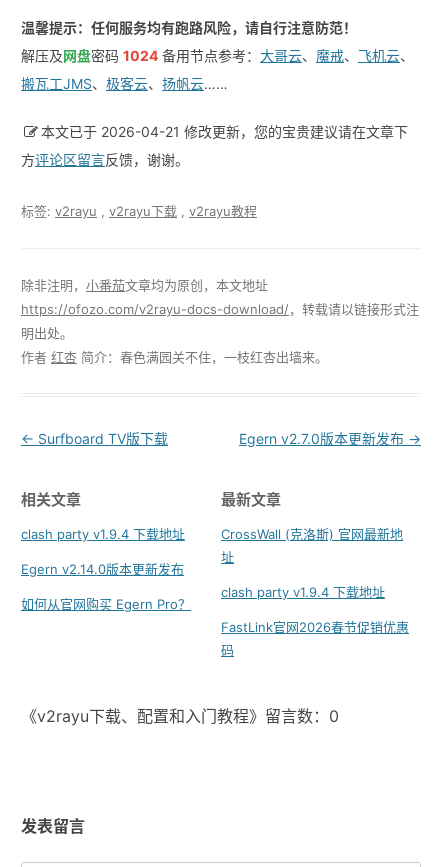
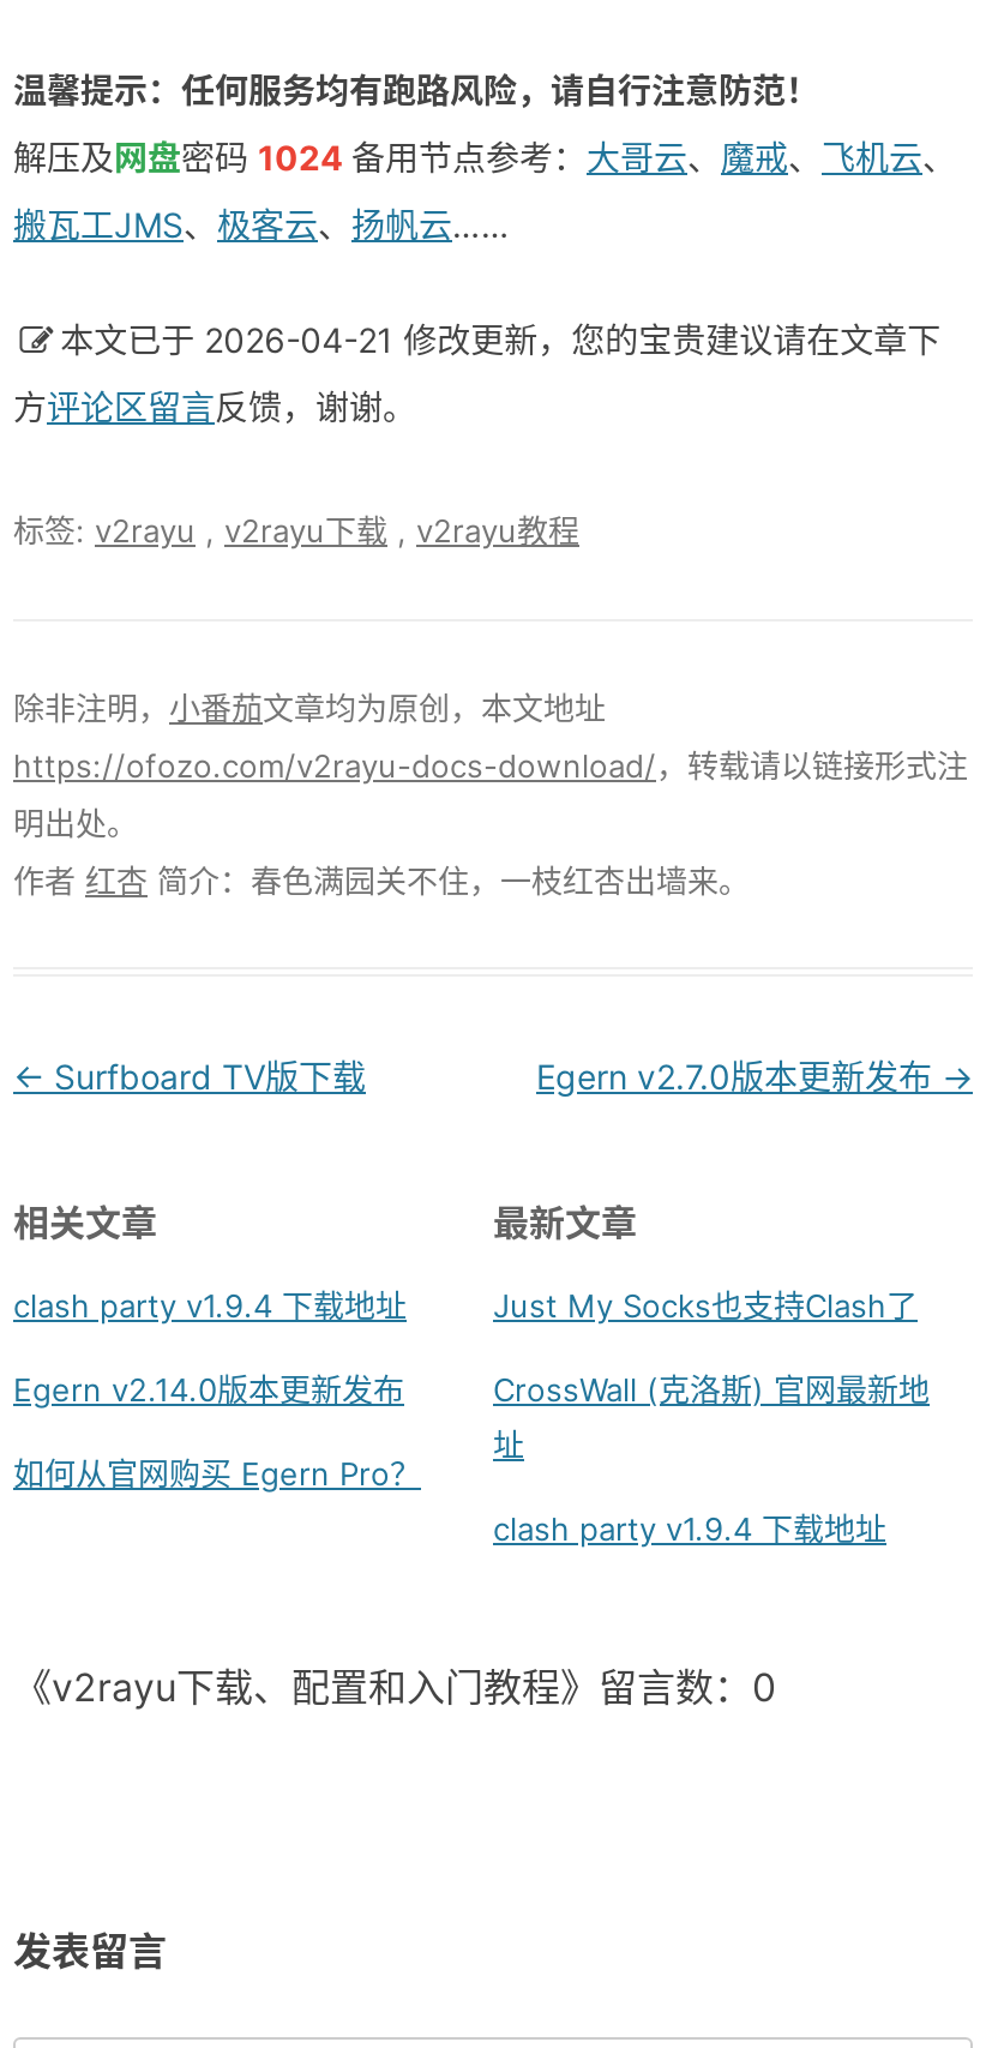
moved down: CrossWall (克洛斯) 官网最新地 | 址 | clash party v1.9.4 下载地址

+ Just My Socks也支持Clash了

- FastLink官网2026春节促销优惠
- 码
